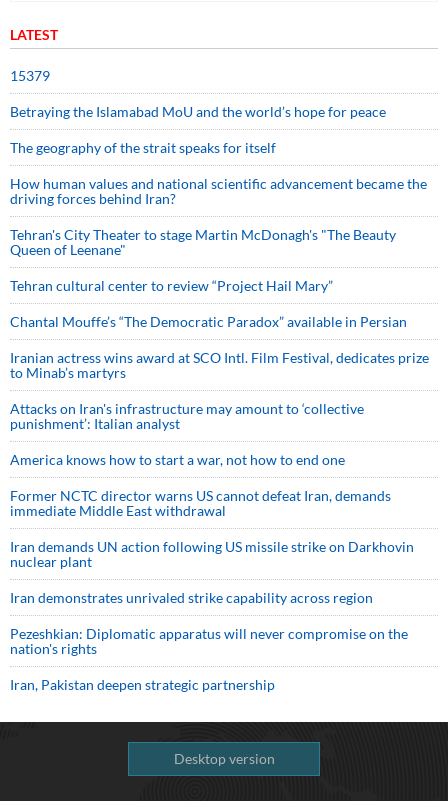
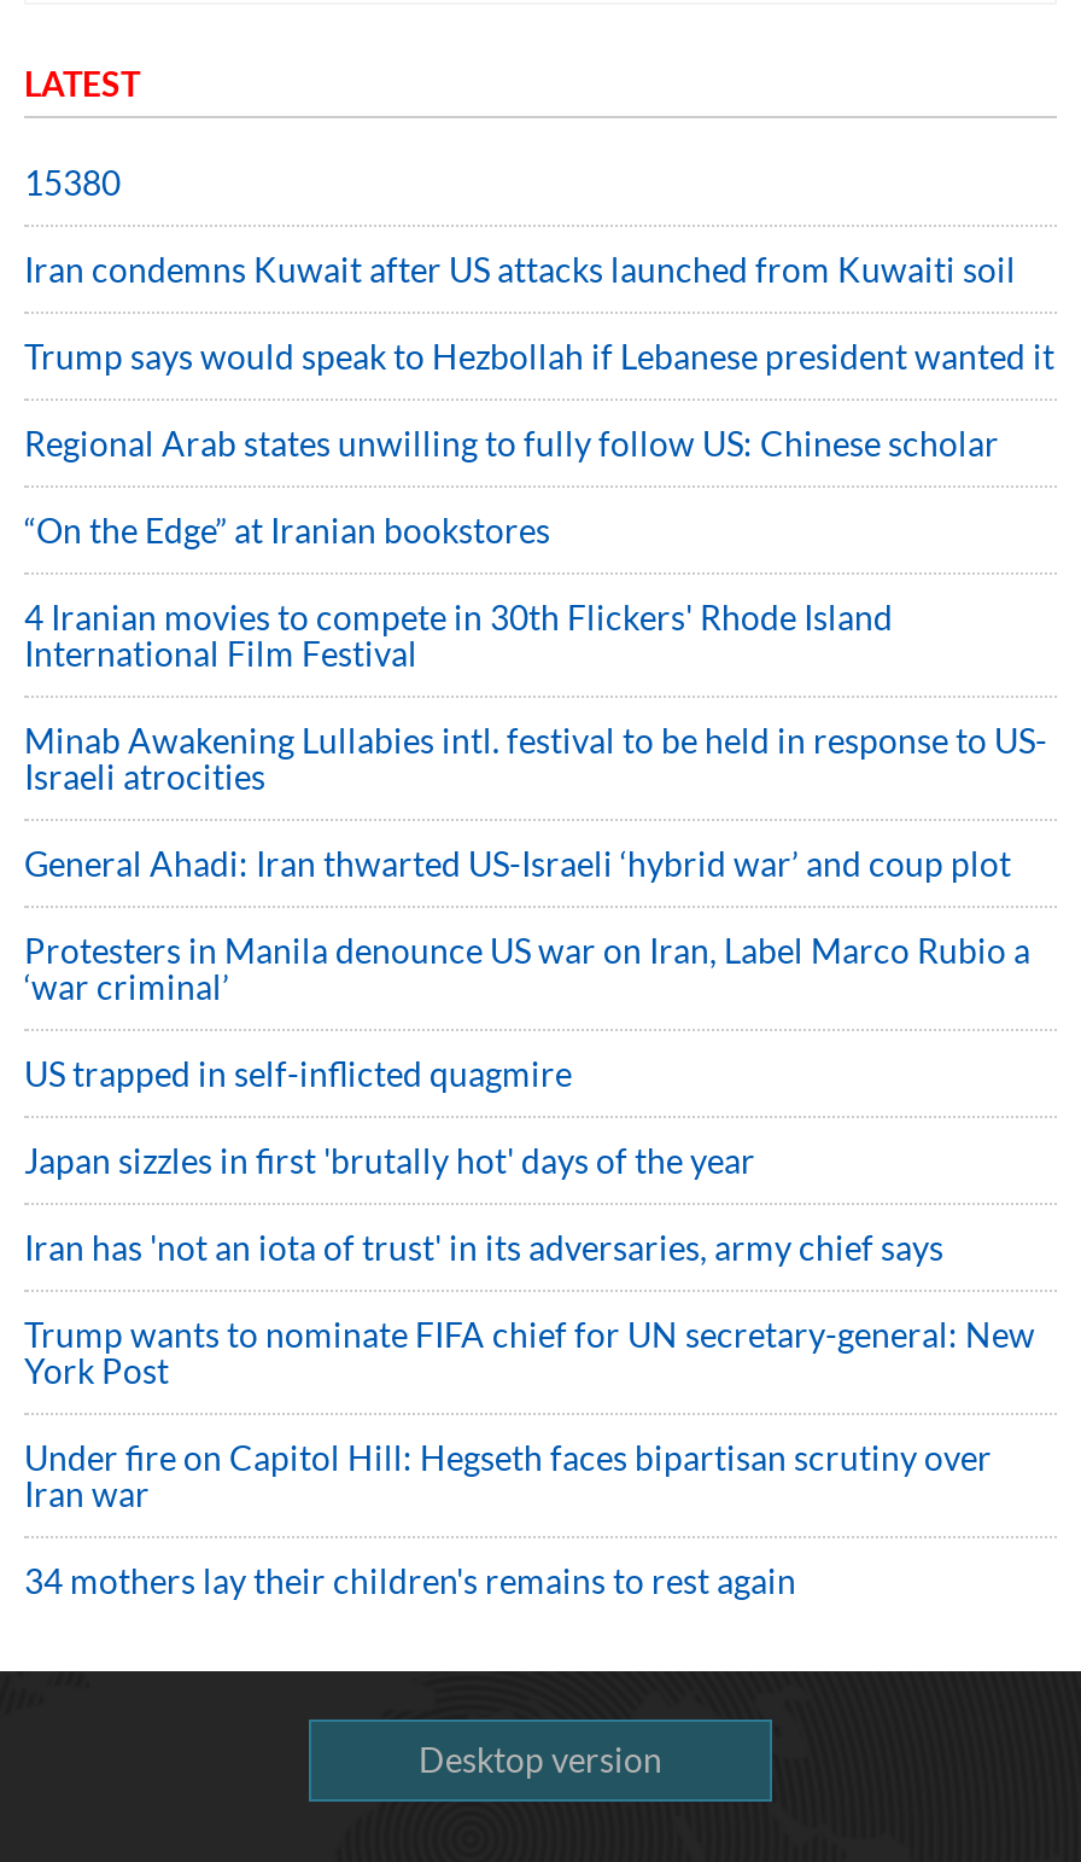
- 15379
+ 15380

- Betraying the Islamabad MoU and the world’s hope for peace
+ Iran condemns Kuwait after US attacks launched from Kuwaiti soil

- The geography of the strait speaks for itself
+ Trump says would speak to Hezbollah if Lebanese president wanted it

- How human values and national scientific advancement became the
- driving forces behind Iran?
+ Regional Arab states unwilling to fully follow US: Chinese scholar

- Tehran's City Theater to stage Martin McDonagh's "The Beauty
- Queen of Leenane"
+ “On the Edge” at Iranian bookstores

- Tehran cultural center to review “Project Hail Mary”
+ 4 Iranian movies to compete in 30th Flickers' Rhode Island
+ International Film Festival

- Chantal Mouffe’s “The Democratic Paradox” available in Persian
+ Minab Awakening Lullabies intl. festival to be held in response to US-
+ Israeli atrocities

- Iranian actress wins award at SCO Intl. Film Festival, dedicates prize
- to Minab’s martyrs
+ General Ahadi: Iran thwarted US-Israeli ‘hybrid war’ and coup plot

- Attacks on Iran's infrastructure may amount to ‘collective
- punishment’: Italian analyst
+ Protesters in Manila denounce US war on Iran, Label Marco Rubio a
+ ‘war criminal’

- America knows how to start a war, not how to end one
+ US trapped in self-inflicted quagmire

- Former NCTC director warns US cannot defeat Iran, demands
- immediate Middle East withdrawal
+ Japan sizzles in first 'brutally hot' days of the year

- Iran demands UN action following US missile strike on Darkhovin
- nuclear plant
+ Iran has 'not an iota of trust' in its adversaries, army chief says

- Iran demonstrates unrivaled strike capability across region
+ Trump wants to nominate FIFA chief for UN secretary-general: New
+ York Post

- Pezeshkian: Diplomatic apparatus will never compromise on the
- nation's rights
+ Under fire on Capitol Hill: Hegseth faces bipartisan scrutiny over
+ Iran war

- Iran, Pakistan deepen strategic partnership
+ 34 mothers lay their children's remains to rest again
